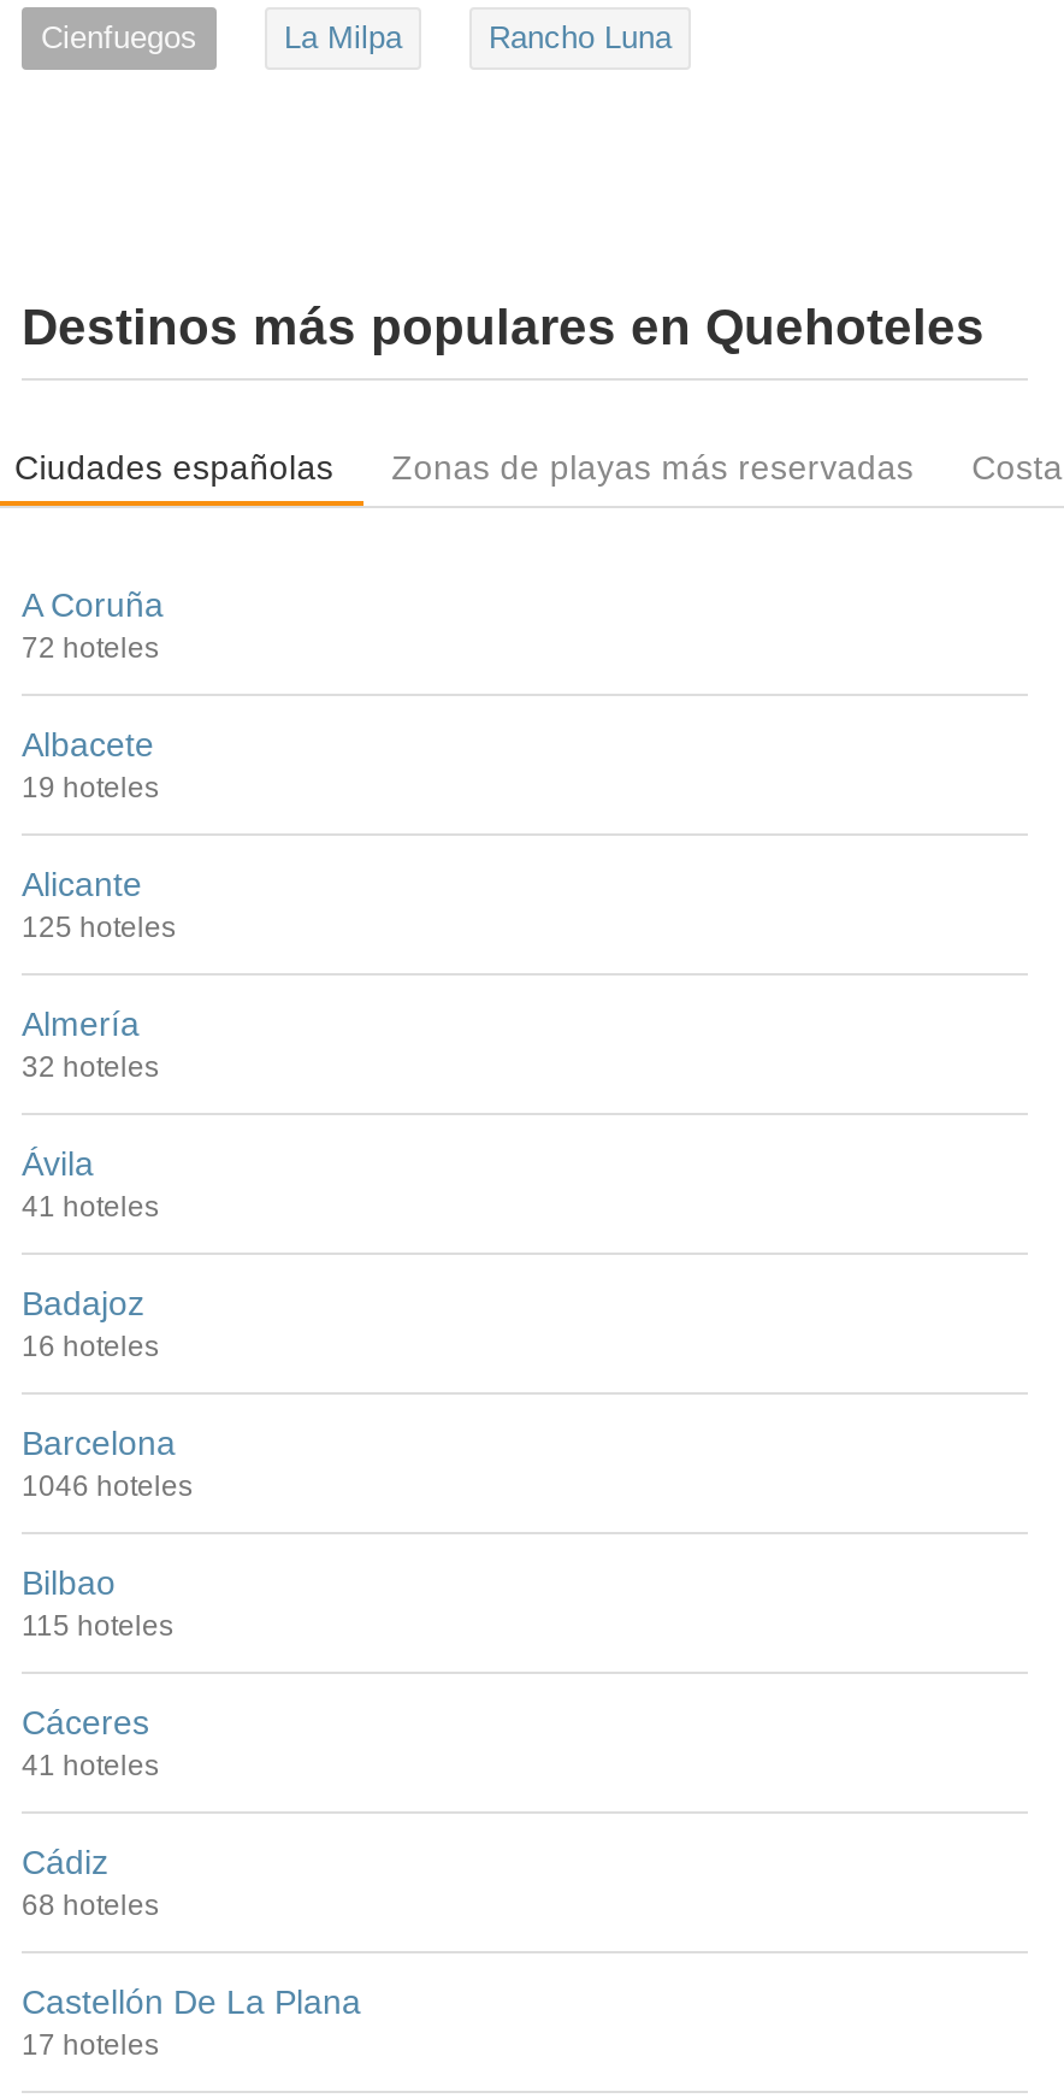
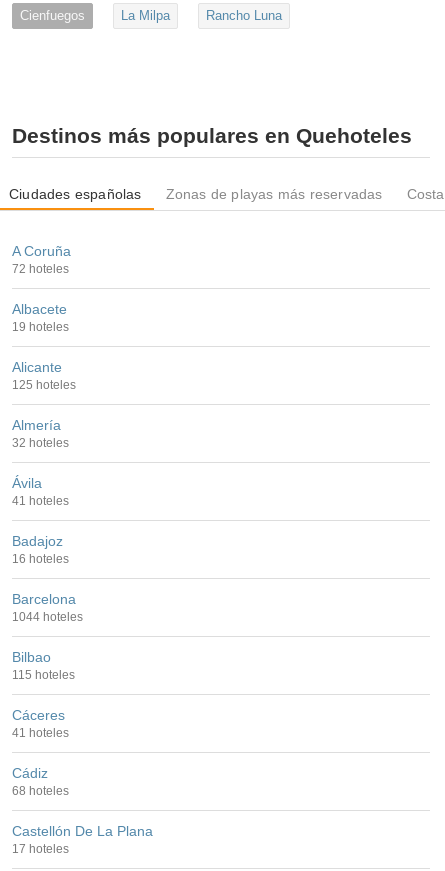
- 1046 hoteles
+ 1044 hoteles
